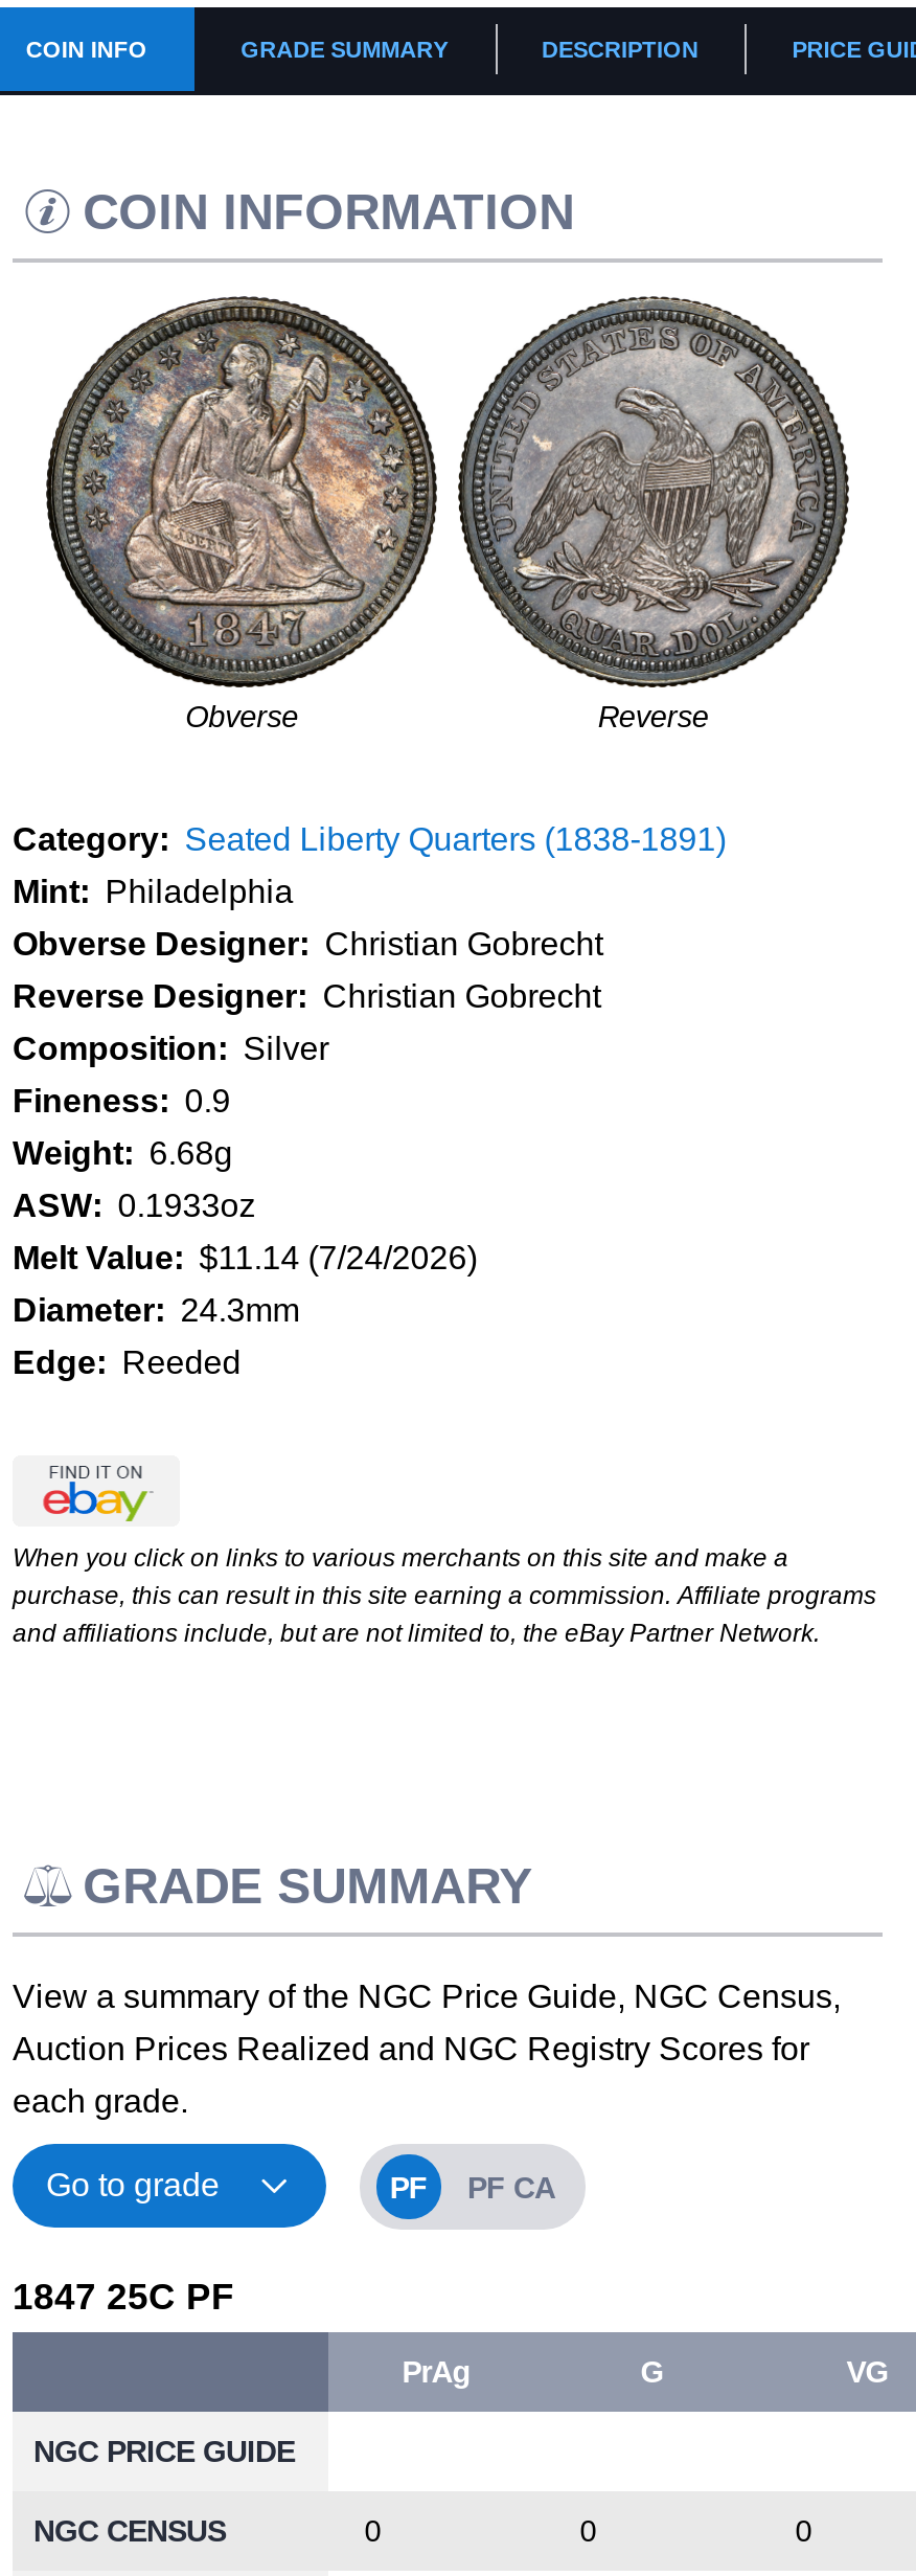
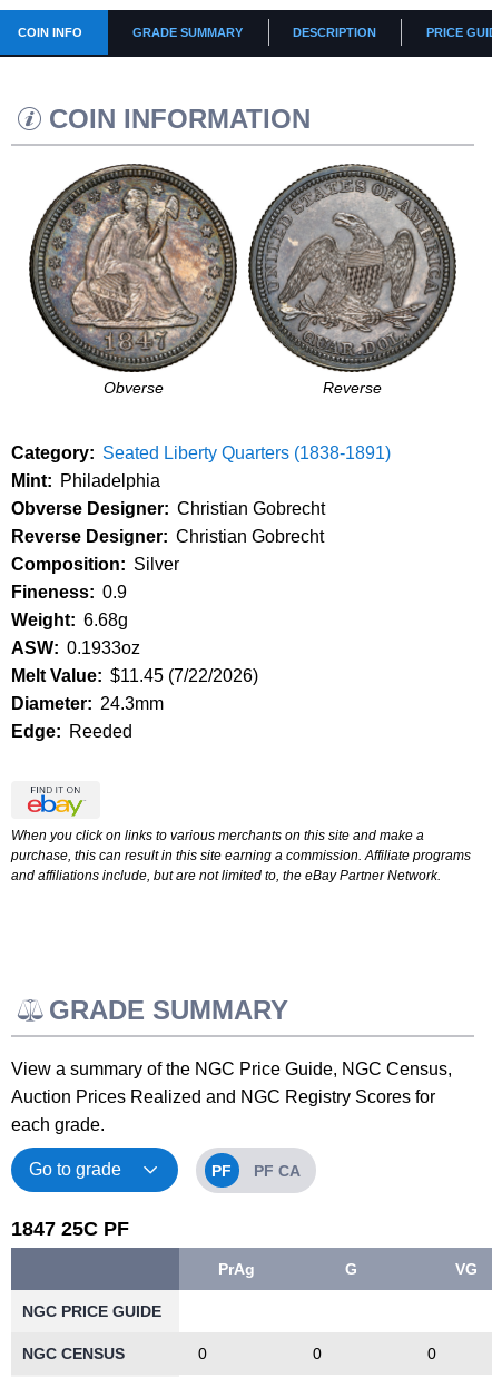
- Melt Value: $11.14 (7/24/2026)
+ Melt Value: $11.45 (7/22/2026)
